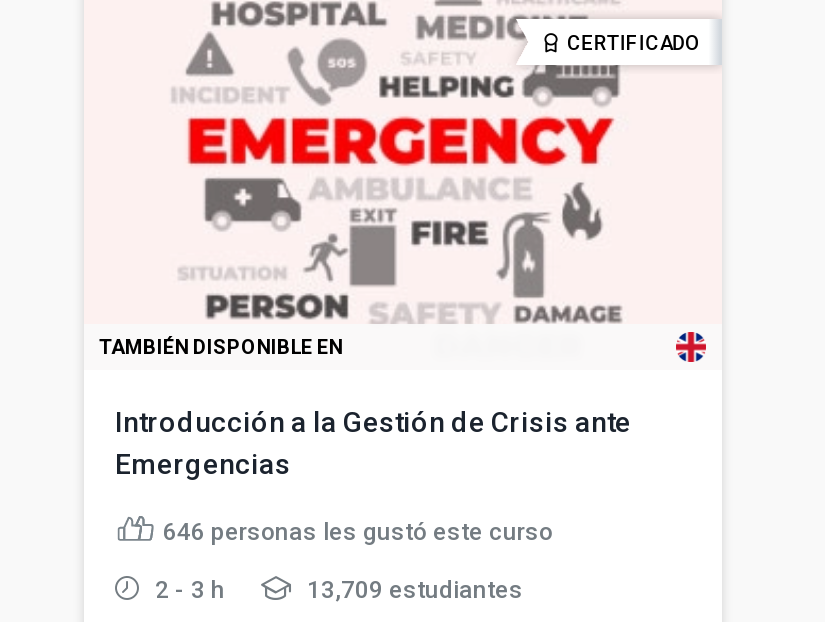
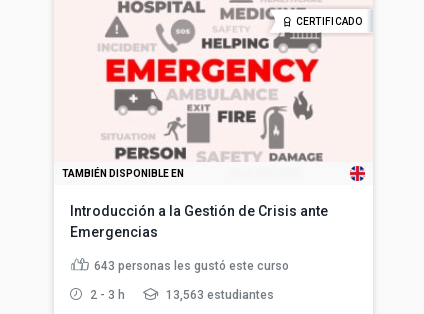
- 646 personas les gustó este curso
+ 643 personas les gustó este curso

- 13,709 estudiantes
+ 13,563 estudiantes
